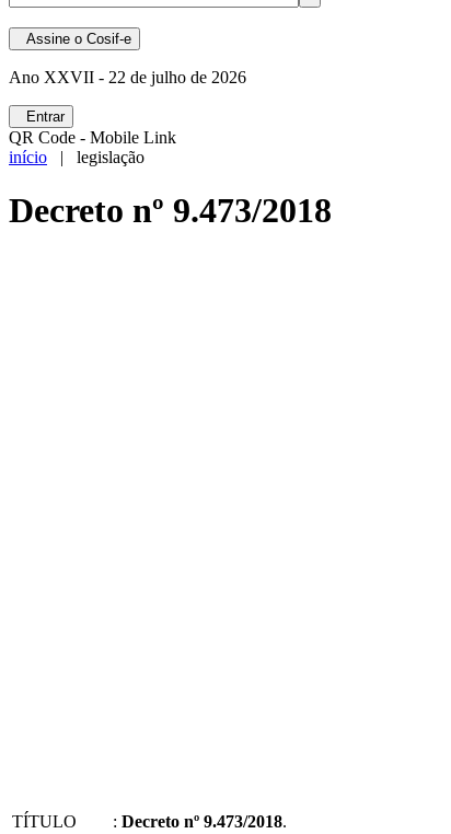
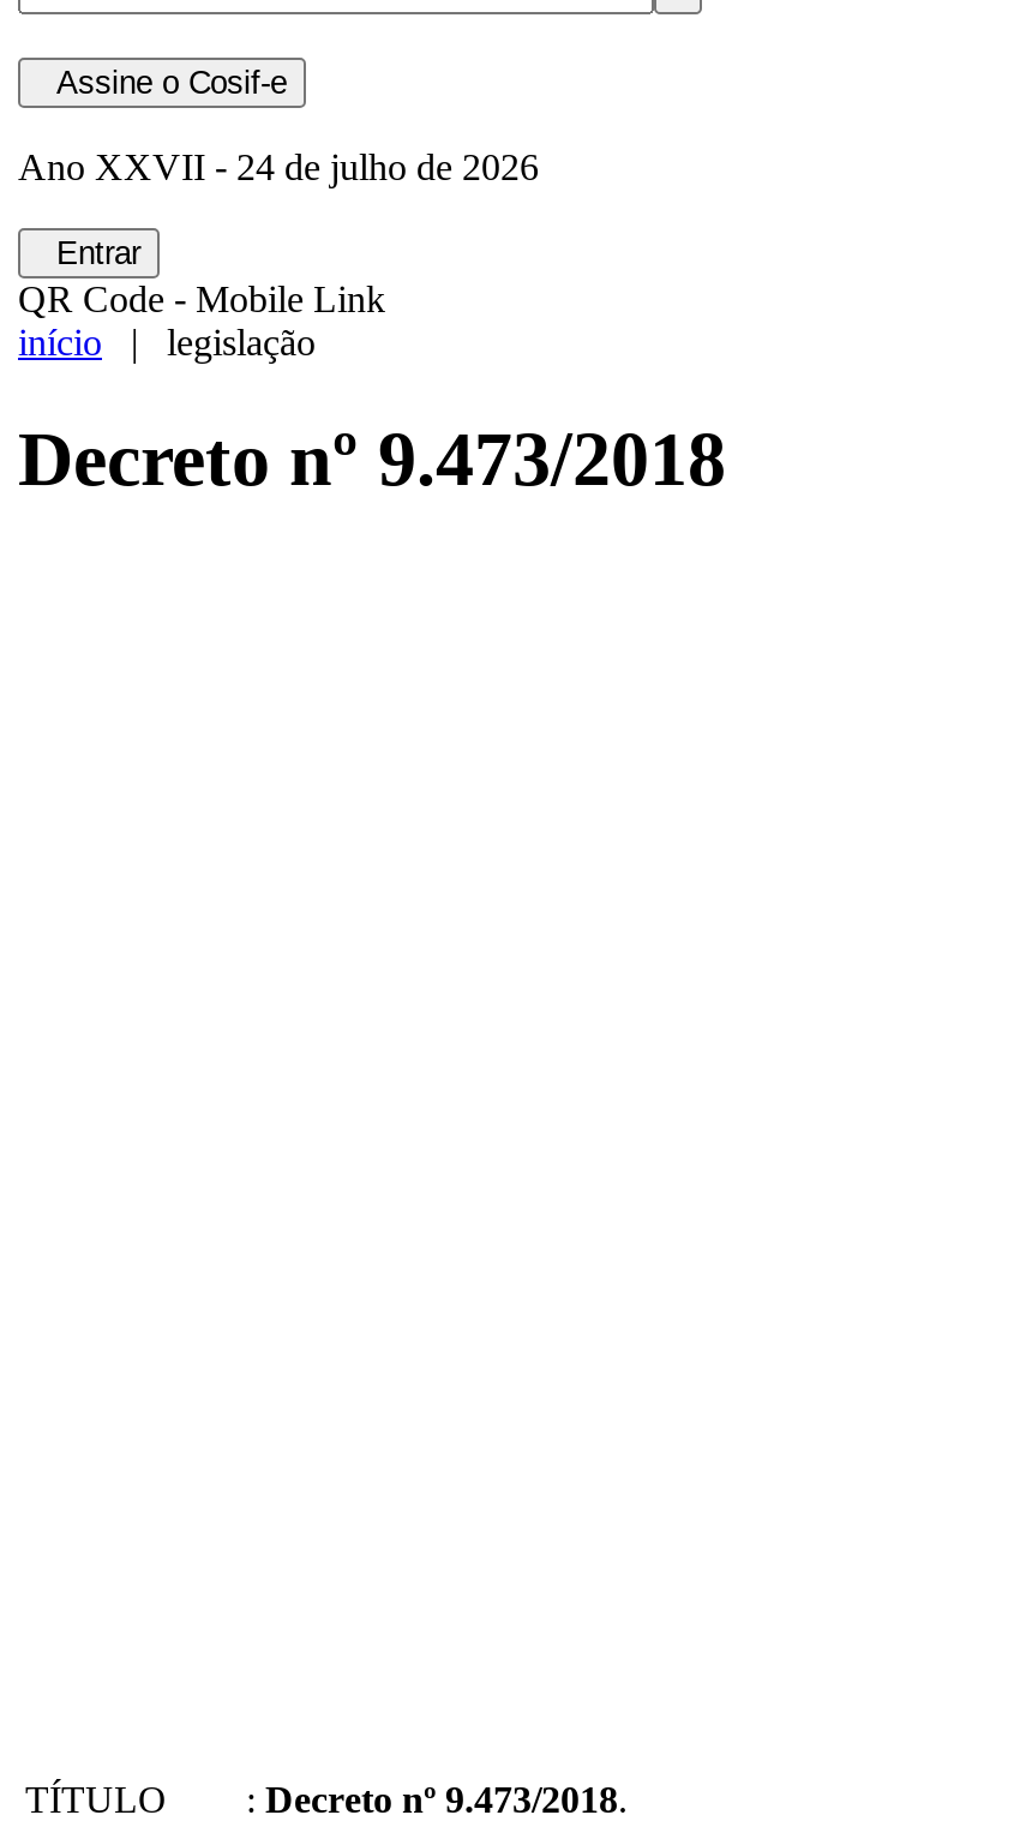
- Ano XXVII - 22 de julho de 2026
+ Ano XXVII - 24 de julho de 2026
